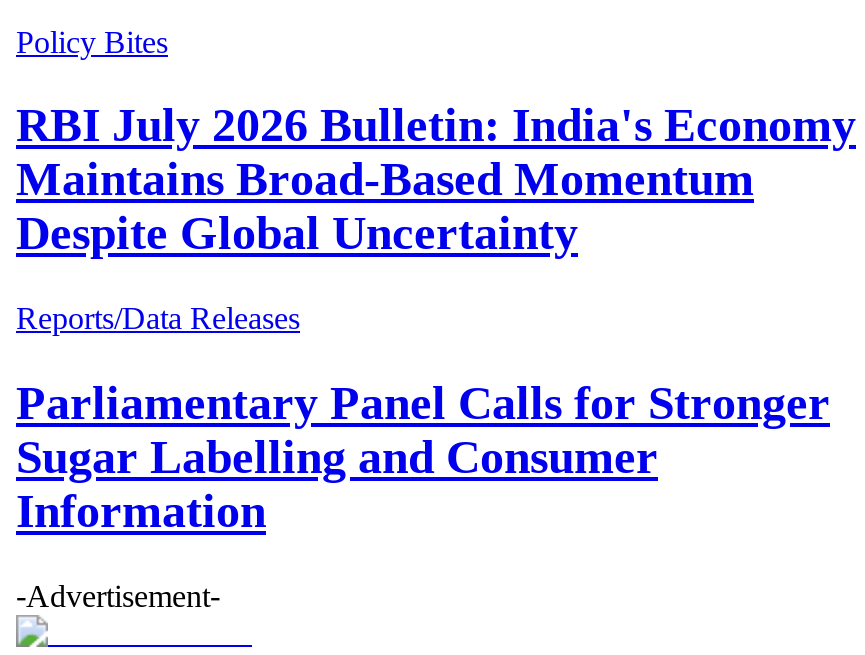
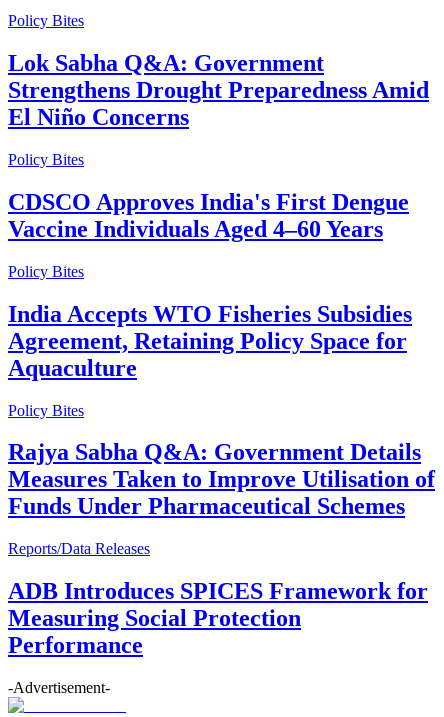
- RBI July 2026 Bulletin: India's Economy
- Maintains Broad-Based Momentum
- Despite Global Uncertainty
+ Lok Sabha Q&A: Government
+ Strengthens Drought Preparedness Amid
+ El Niño Concerns
+ Policy Bites
+ CDSCO Approves India's First Dengue
+ Vaccine Individuals Aged 4–60 Years
+ Policy Bites
+ India Accepts WTO Fisheries Subsidies
+ Agreement, Retaining Policy Space for
+ Aquaculture
+ Policy Bites
+ Rajya Sabha Q&A: Government Details
+ Measures Taken to Improve Utilisation of
+ Funds Under Pharmaceutical Schemes

- Parliamentary Panel Calls for Stronger
- Sugar Labelling and Consumer
- Information
+ ADB Introduces SPICES Framework for
+ Measuring Social Protection
+ Performance
